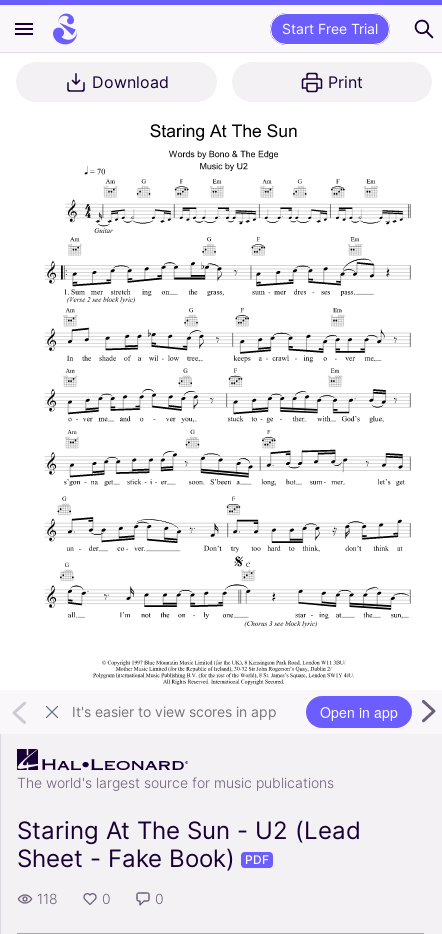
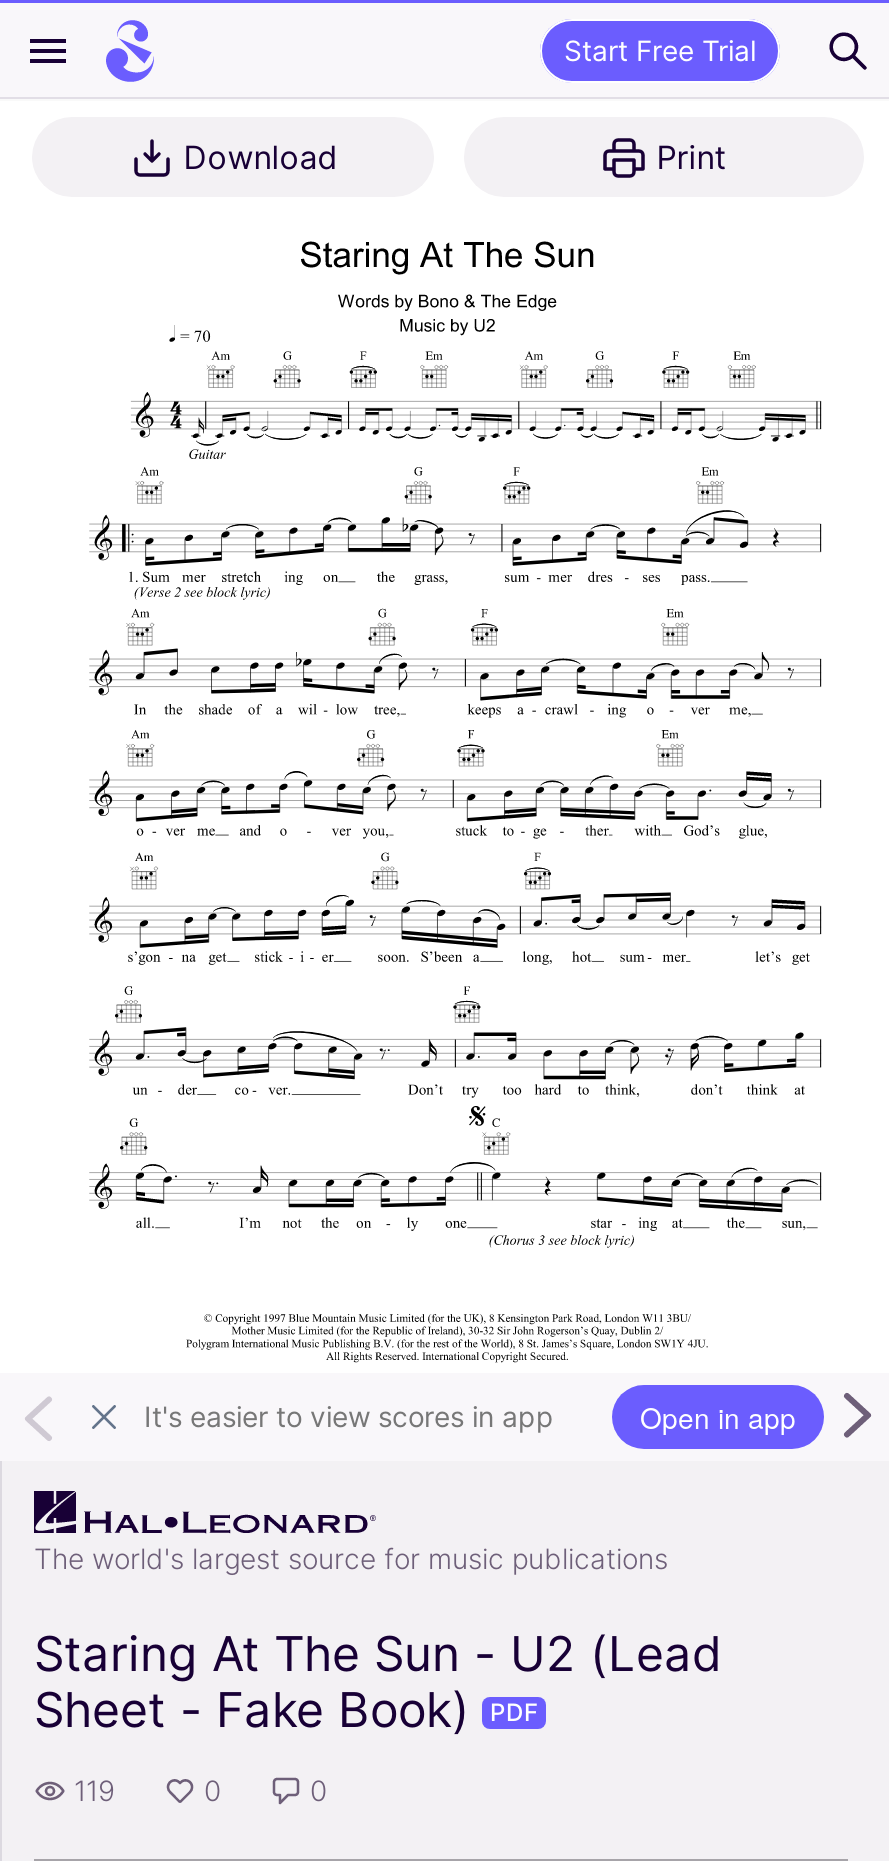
- 118
+ 119
